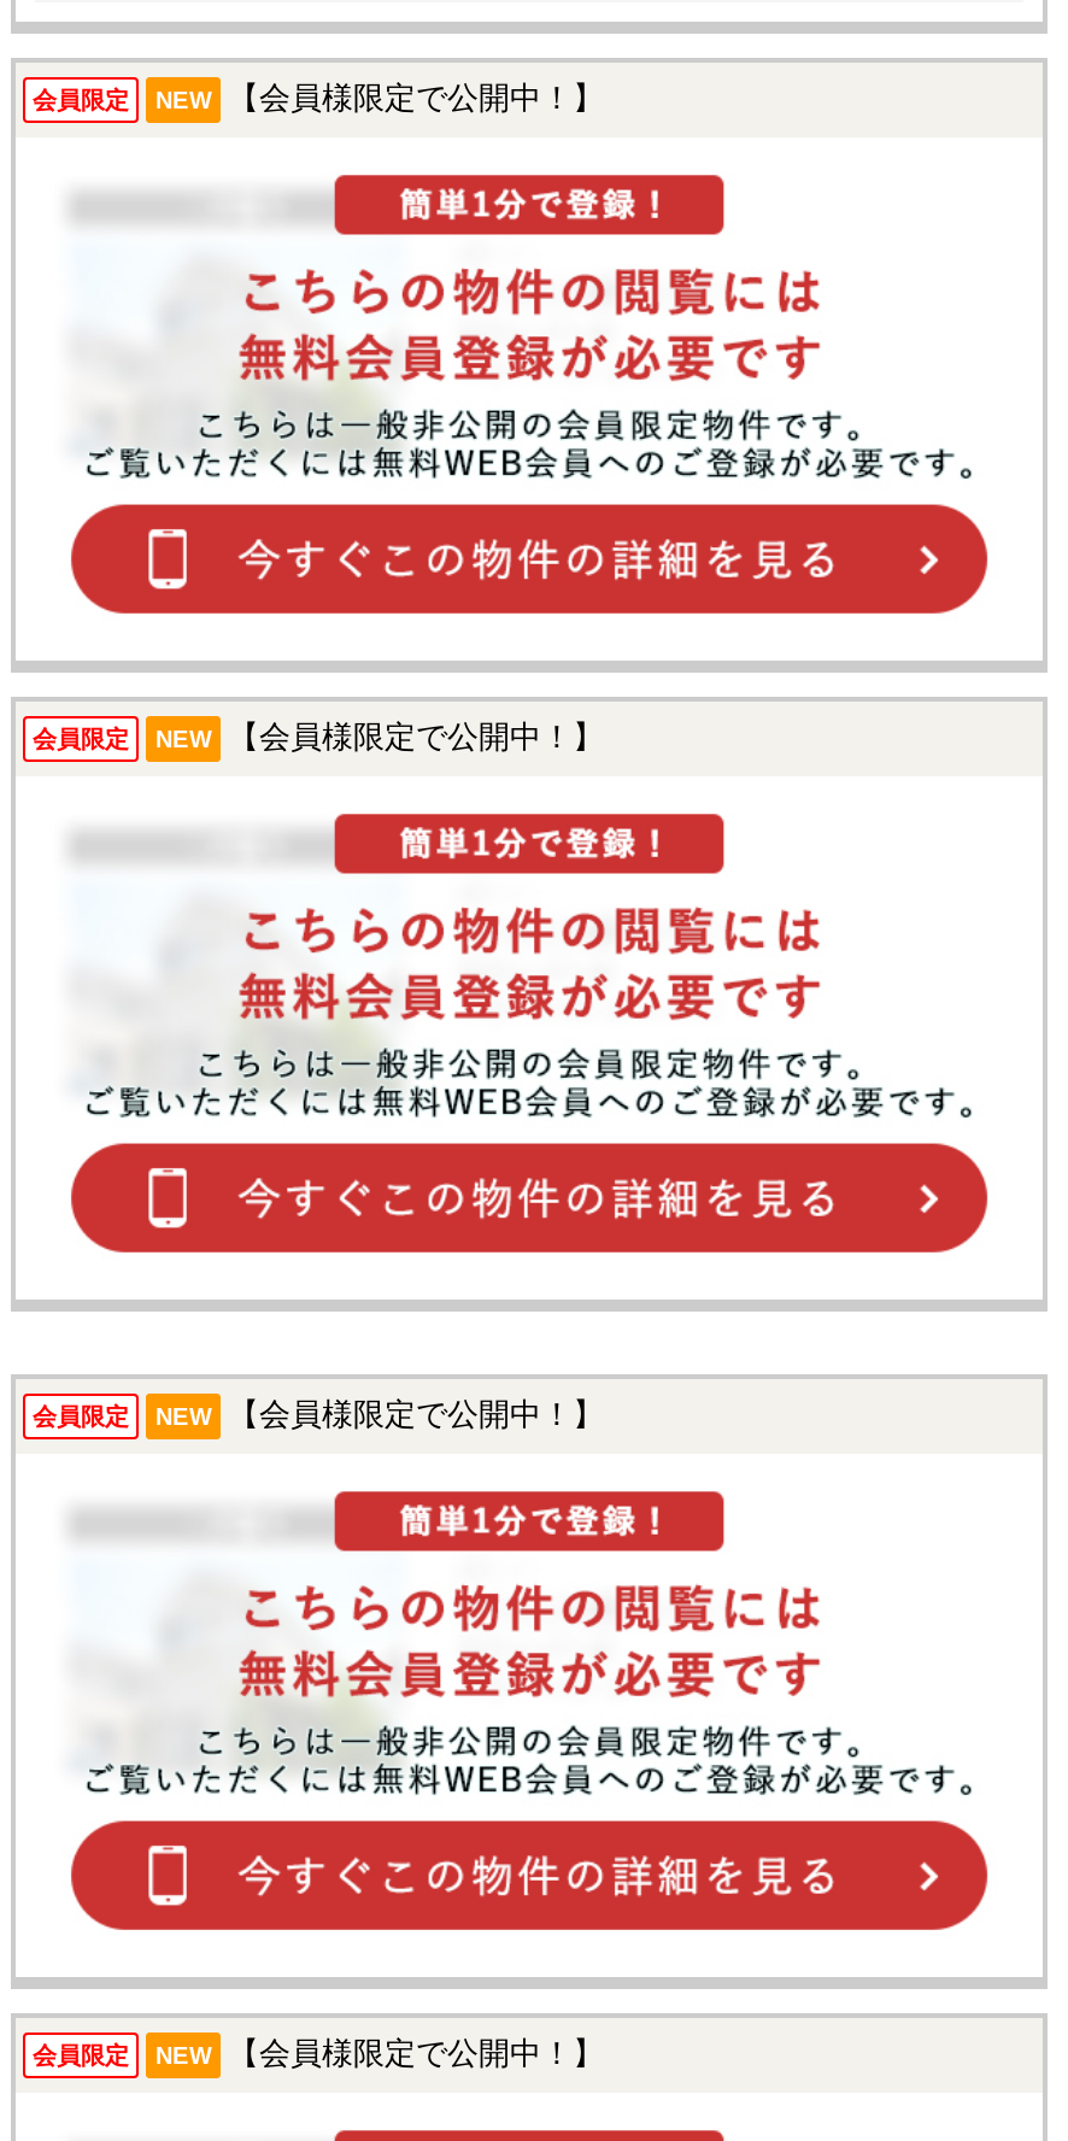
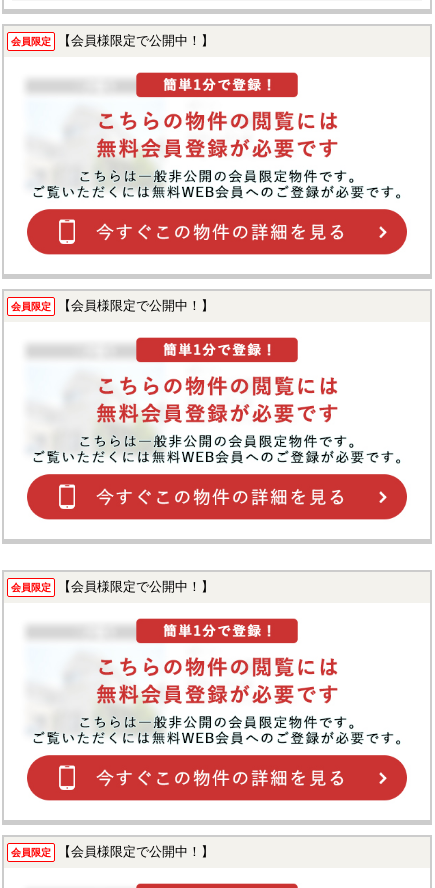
- NEW

- NEW

- NEW

- NEW
